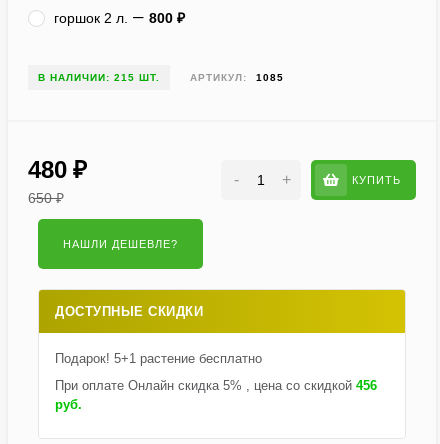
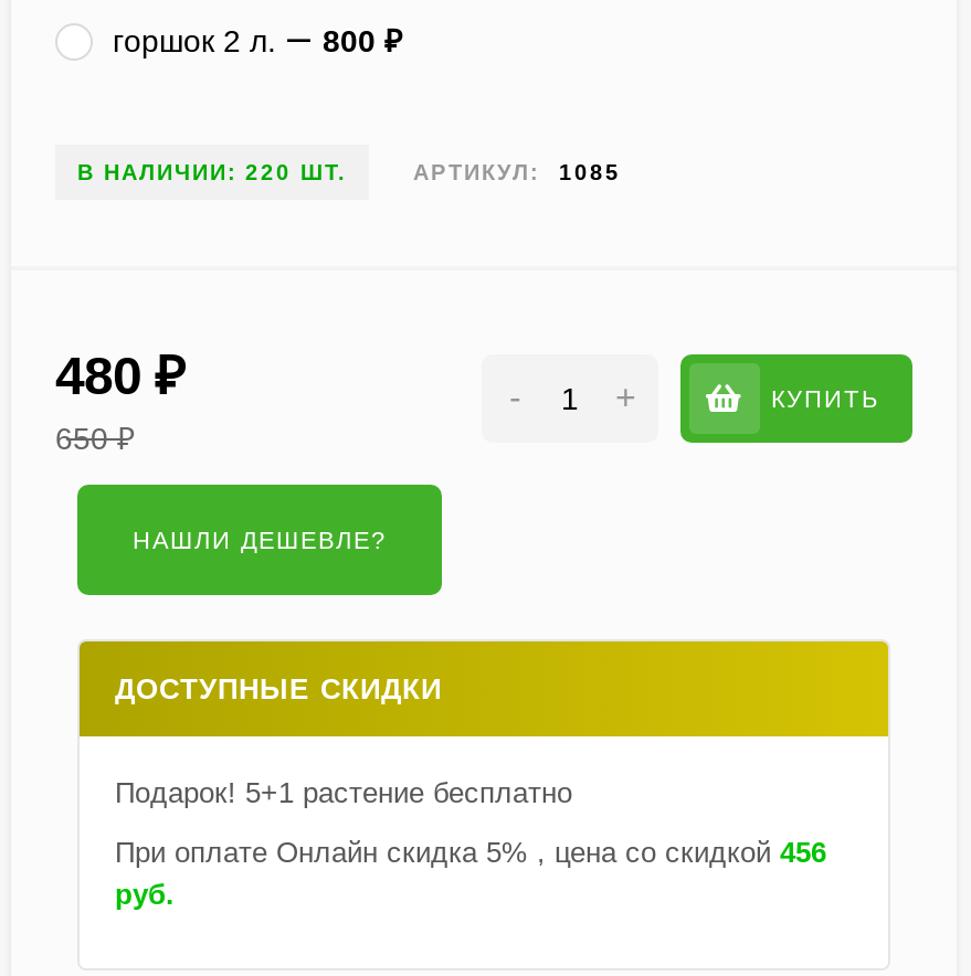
- В НАЛИЧИИ: 215 ШТ.
+ В НАЛИЧИИ: 220 ШТ.
